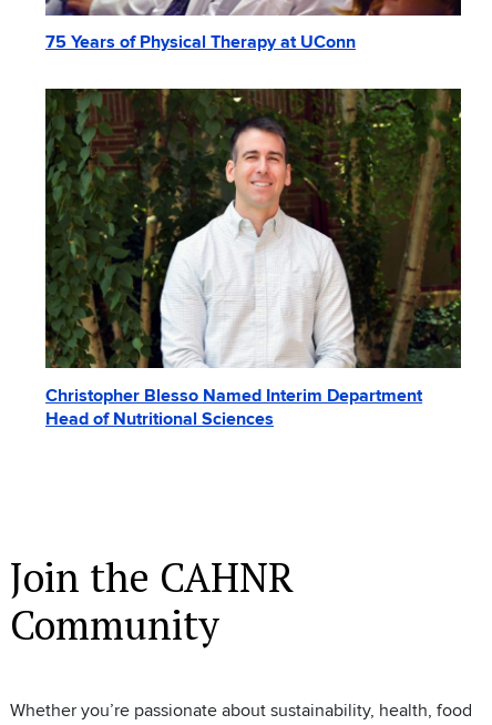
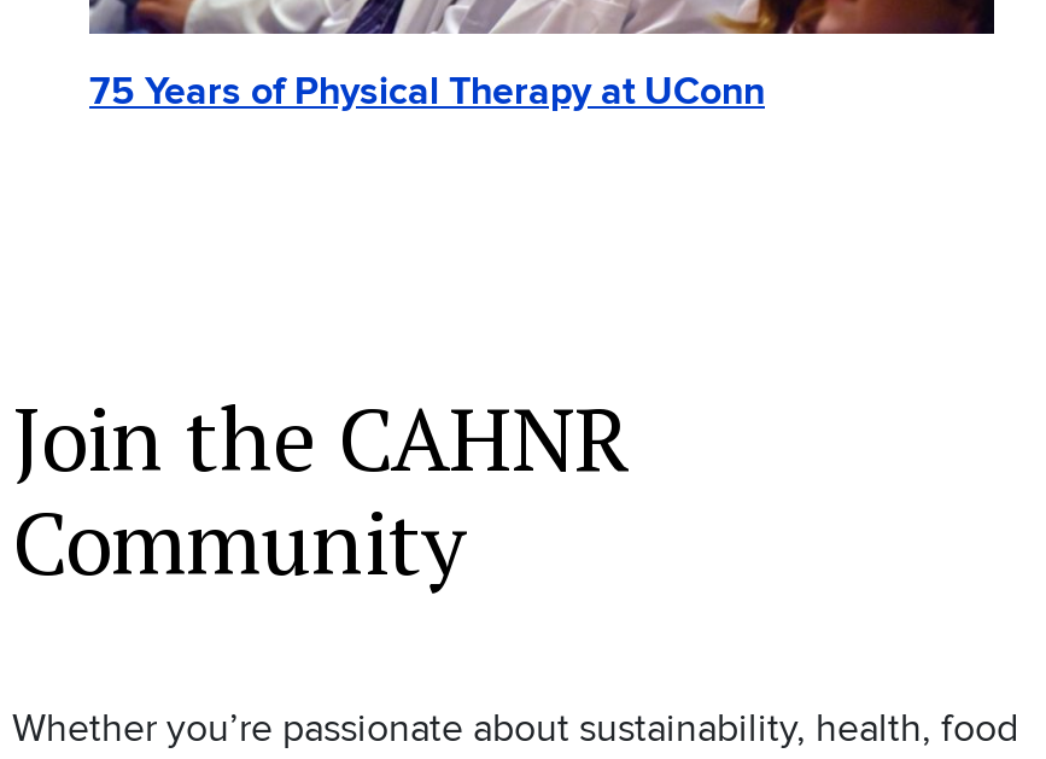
- [image]
- Christopher Blesso Named Interim Department
- Head of Nutritional Sciences
